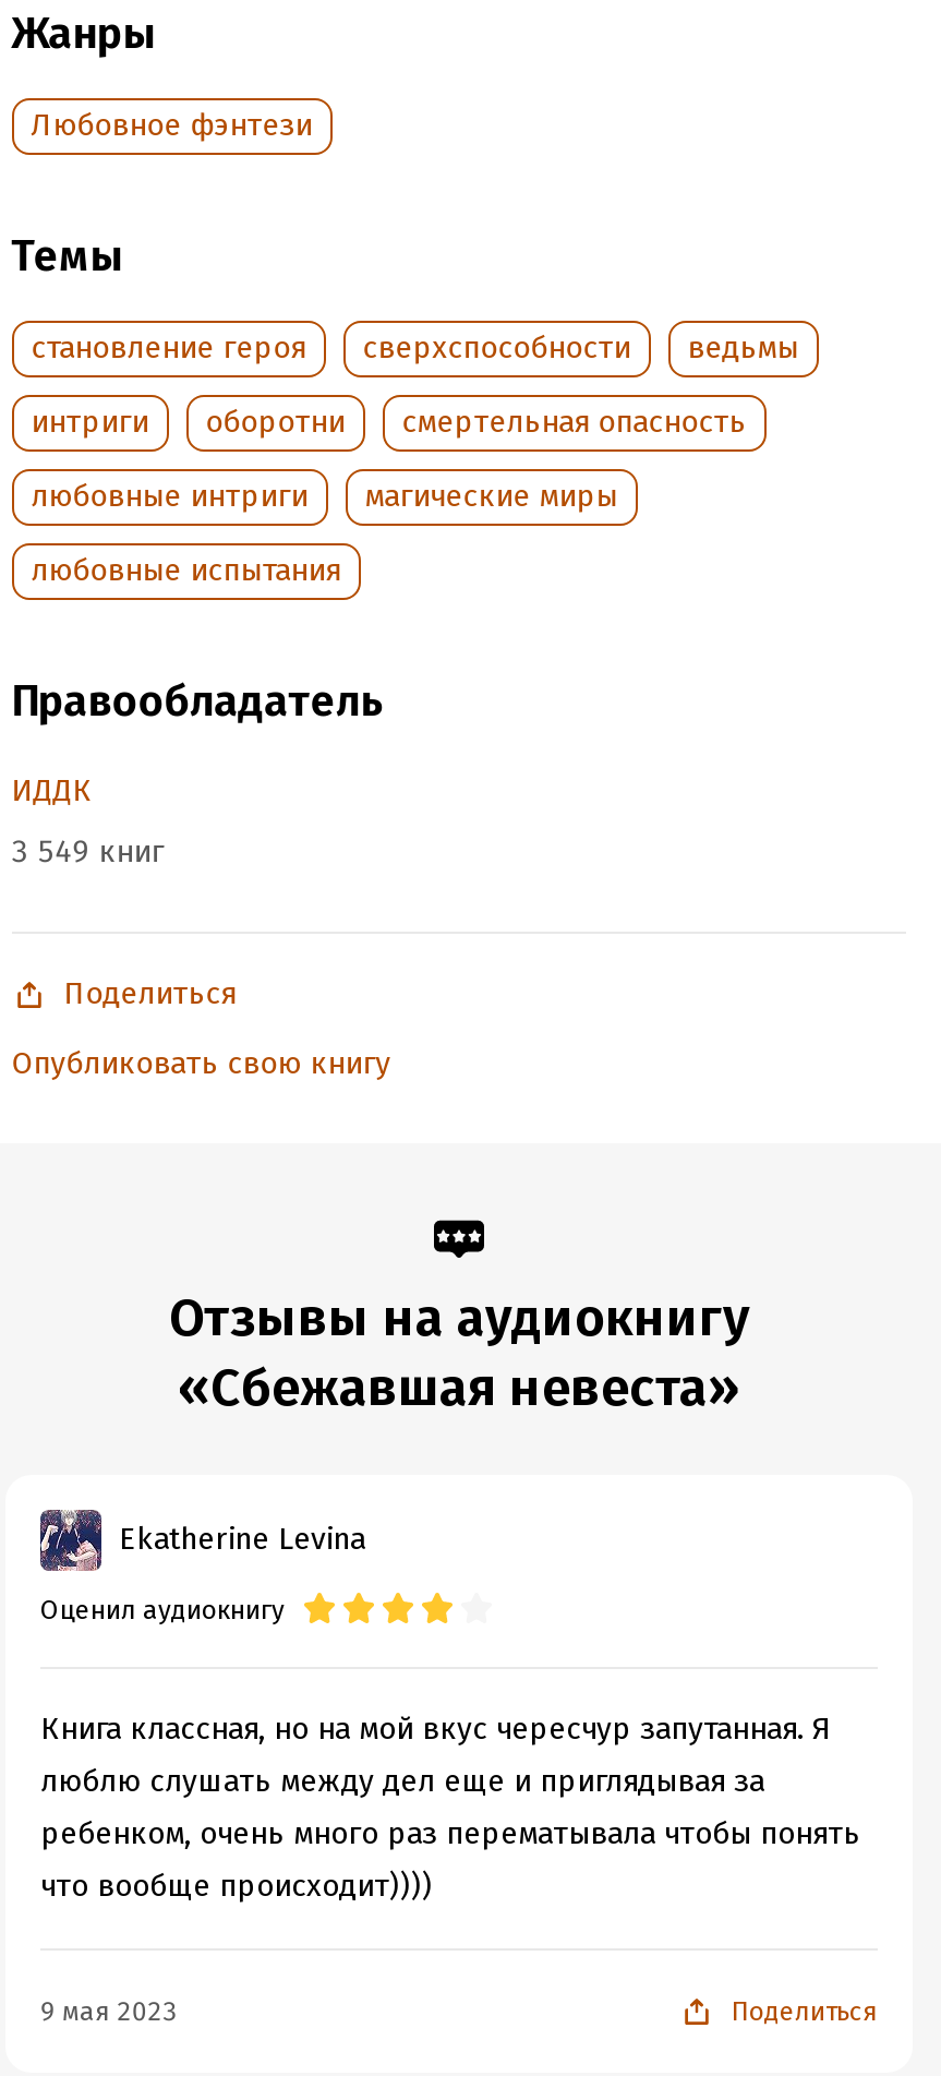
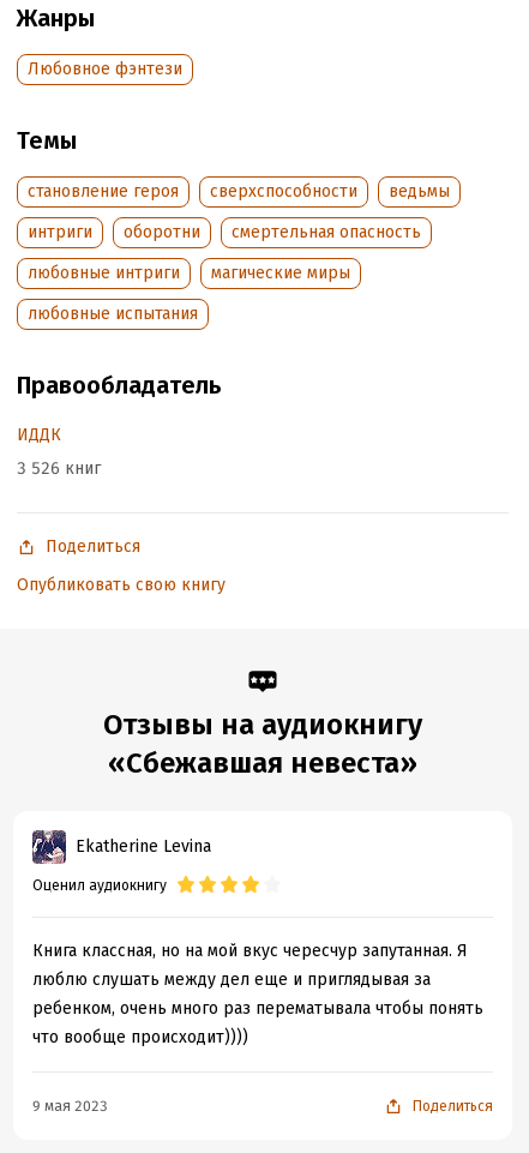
- 3 549 книг
+ 3 526 книг
